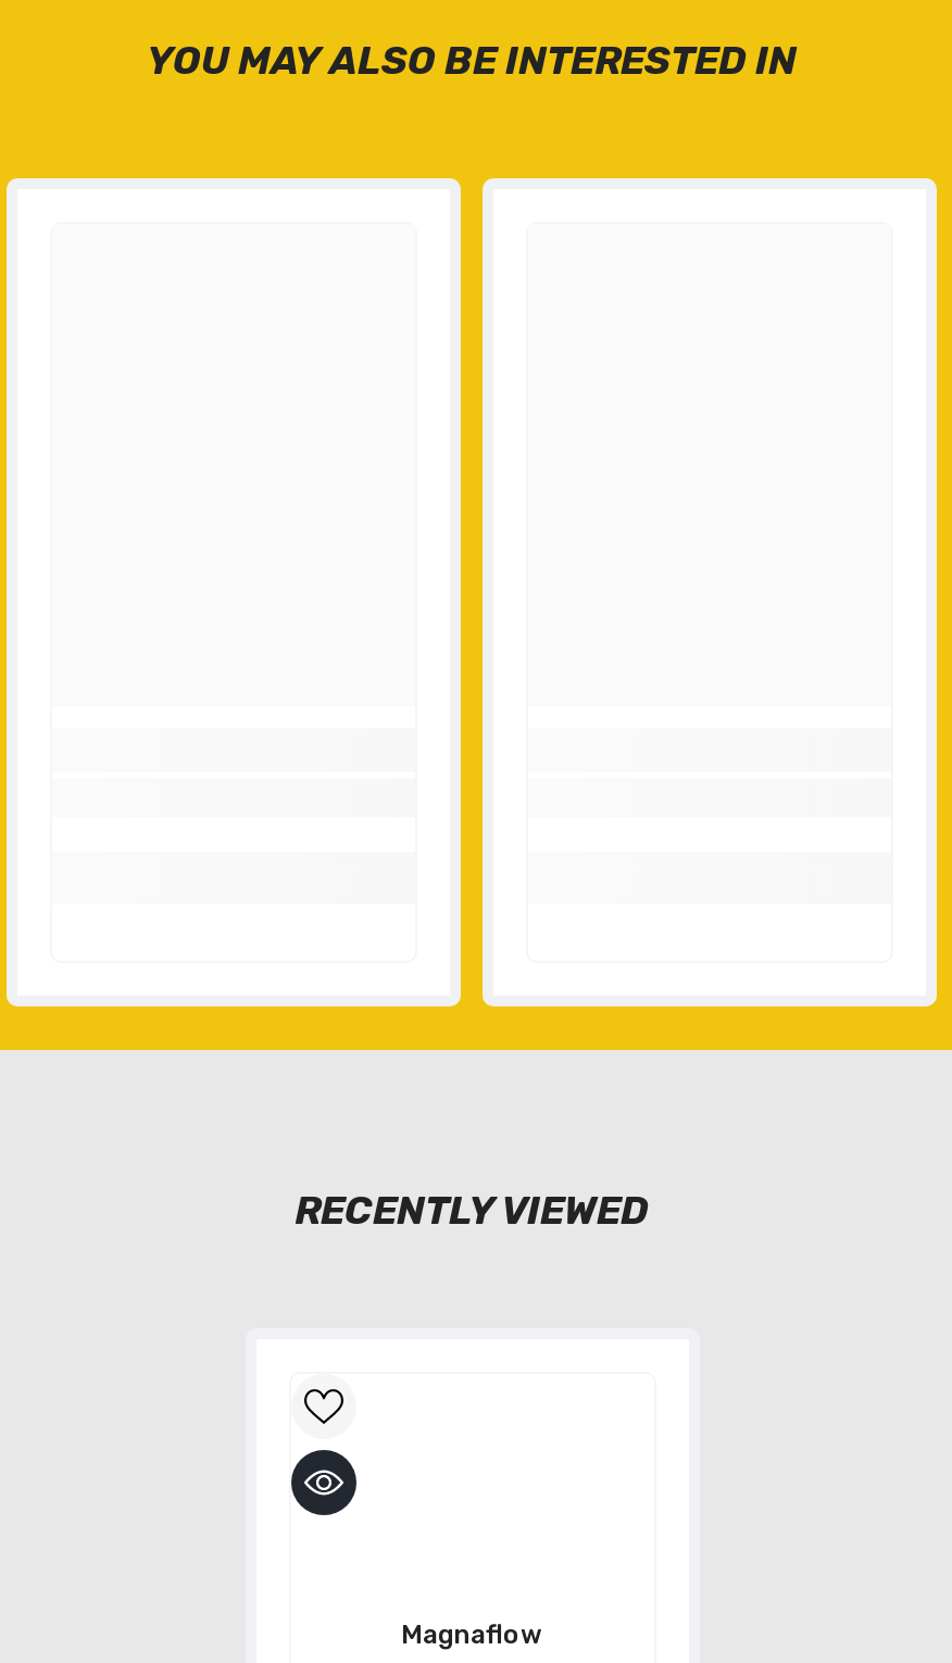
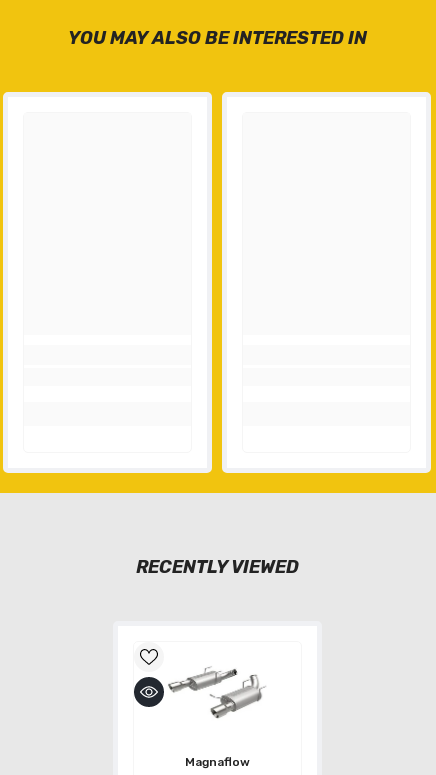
+ [image]
